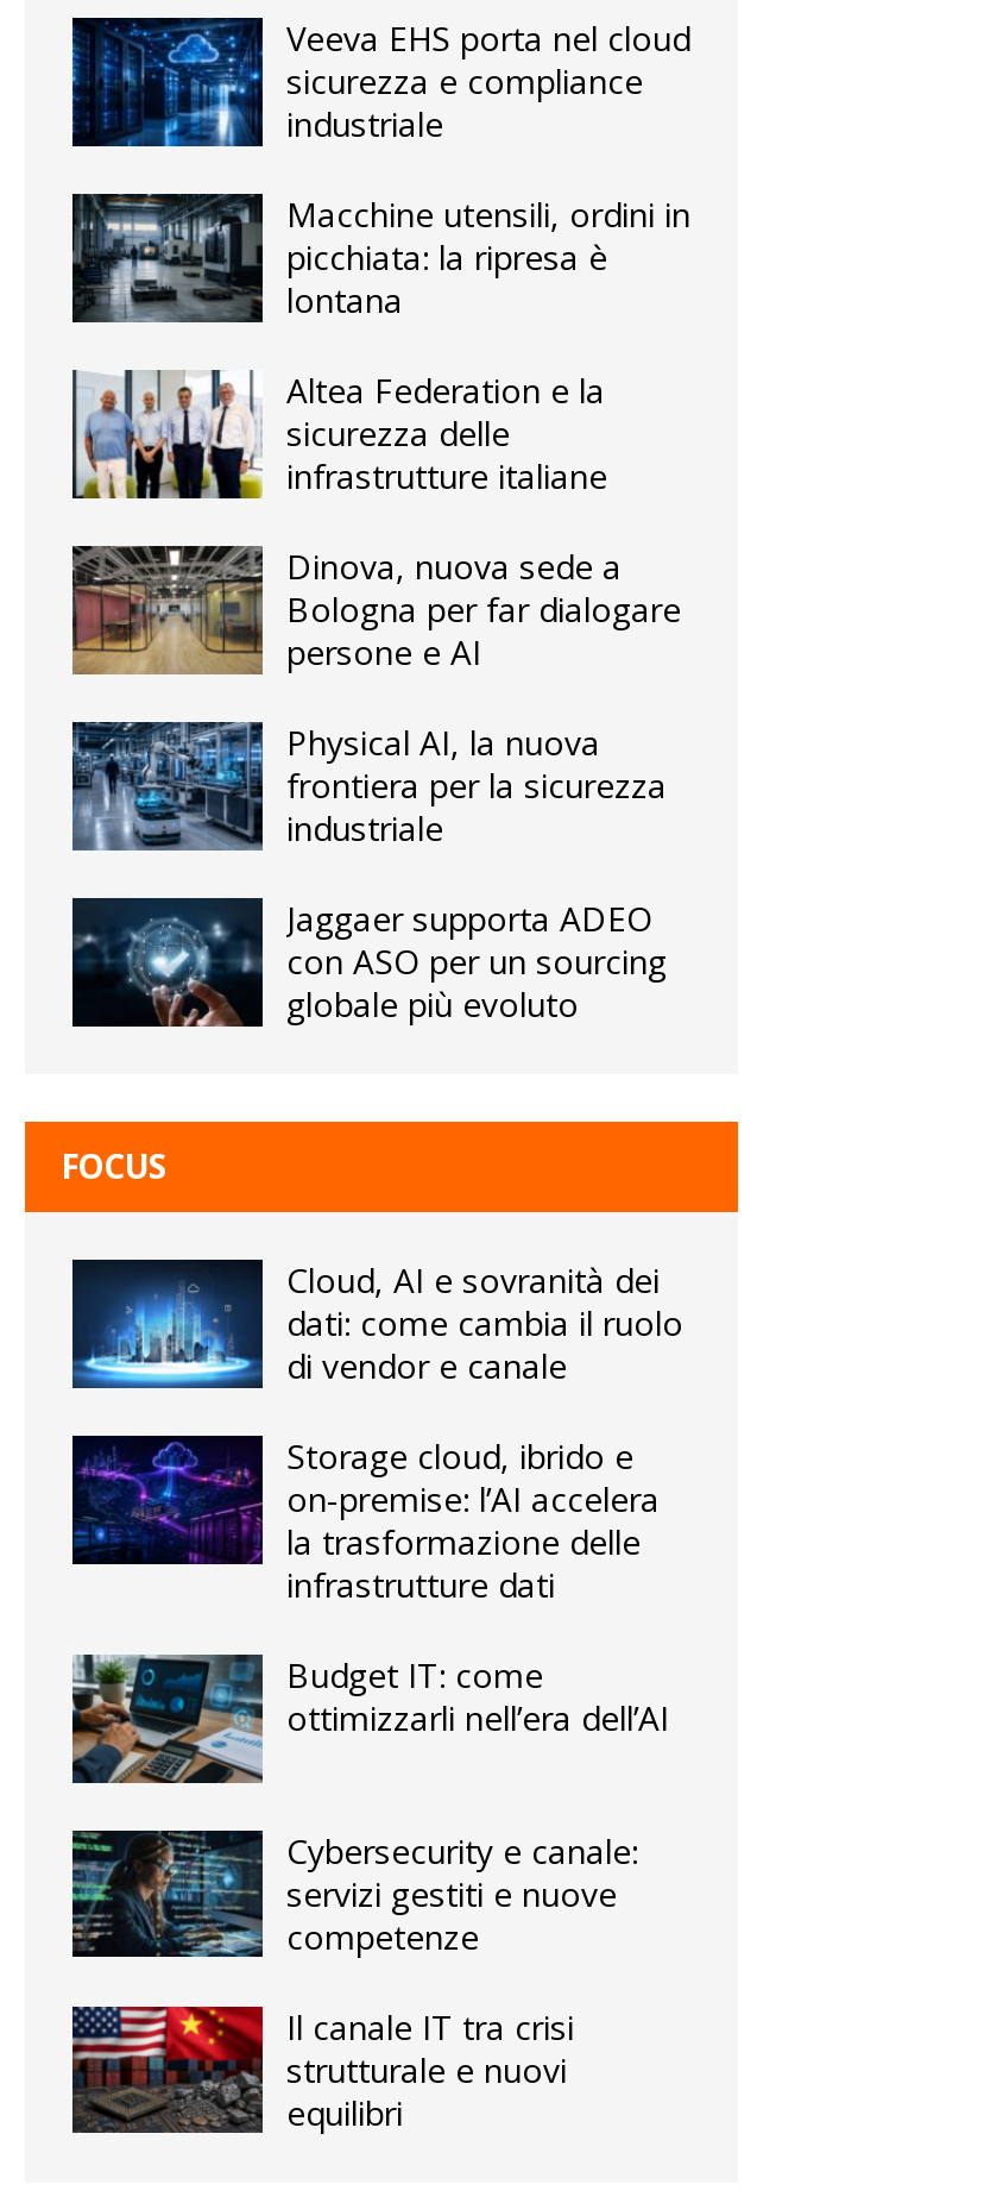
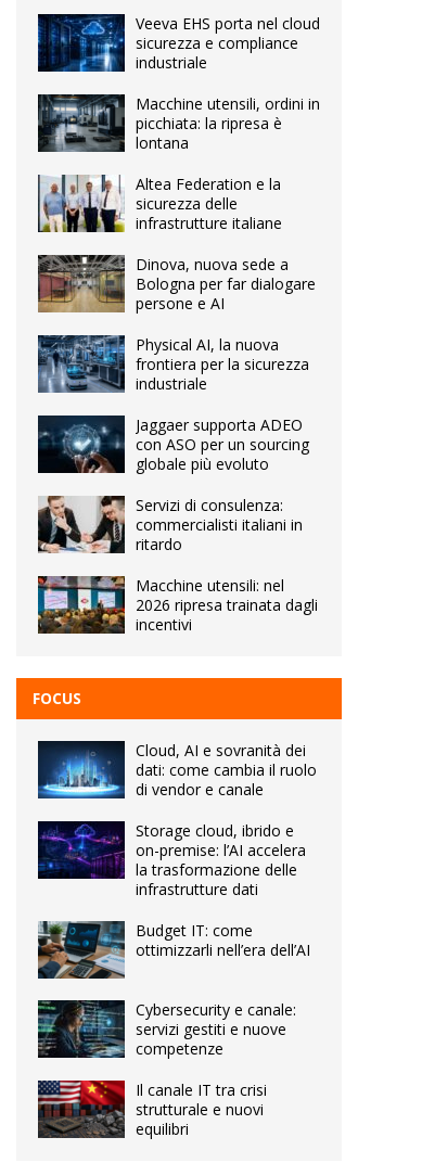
+ [image]
+ Servizi di consulenza:
+ commercialisti italiani in
+ ritardo
+ Macchine utensili: nel
+ 2026 ripresa trainata dagli
+ incentivi

+ [image]
